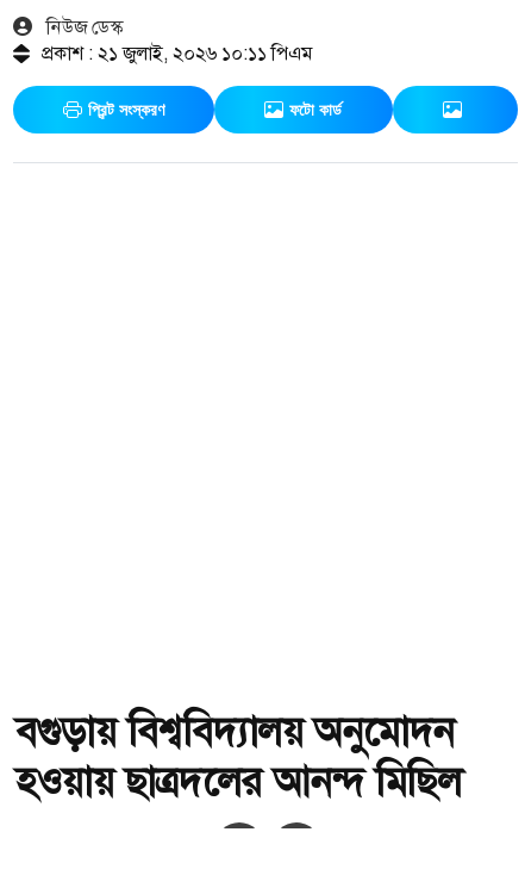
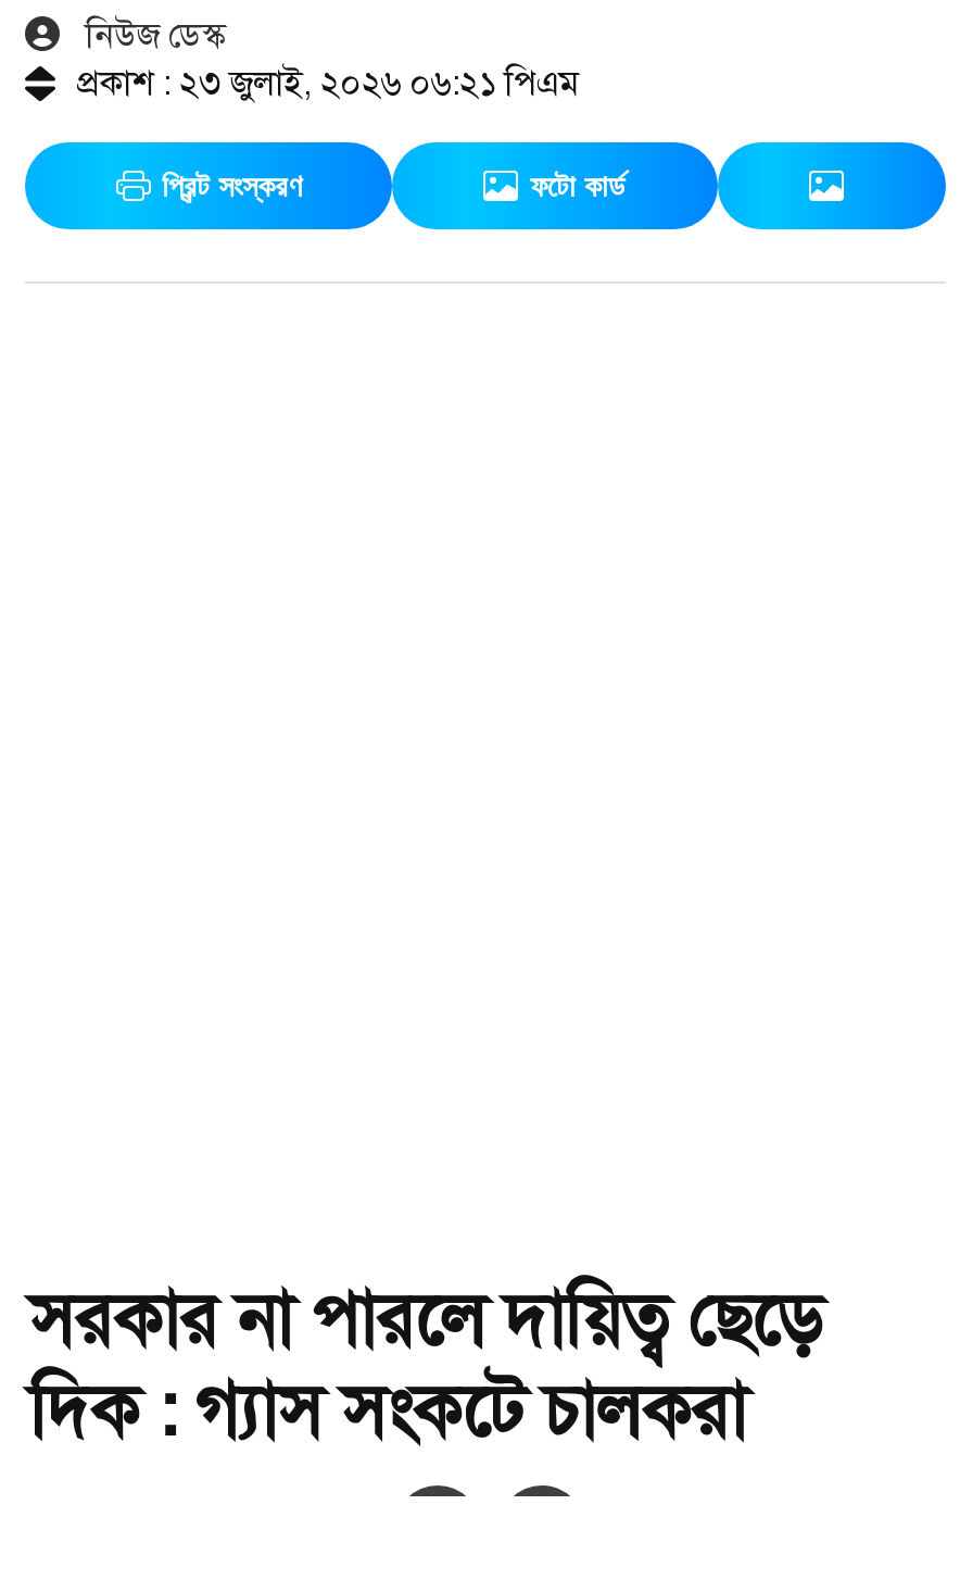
- প্রকাশ : ২১ জুলাই, ২০২৬ ১০:১১ পিএম
+ প্রকাশ : ২৩ জুলাই, ২০২৬ ০৬:২১ পিএম

- বগুড়ায় বিশ্ববিদ্যালয় অনুমোদন
- হওয়ায় ছাত্রদলের আনন্দ মিছিল
+ সরকার না পারলে দায়িত্ব ছেড়ে
+ দিক : গ্যাস সংকটে চালকরা
